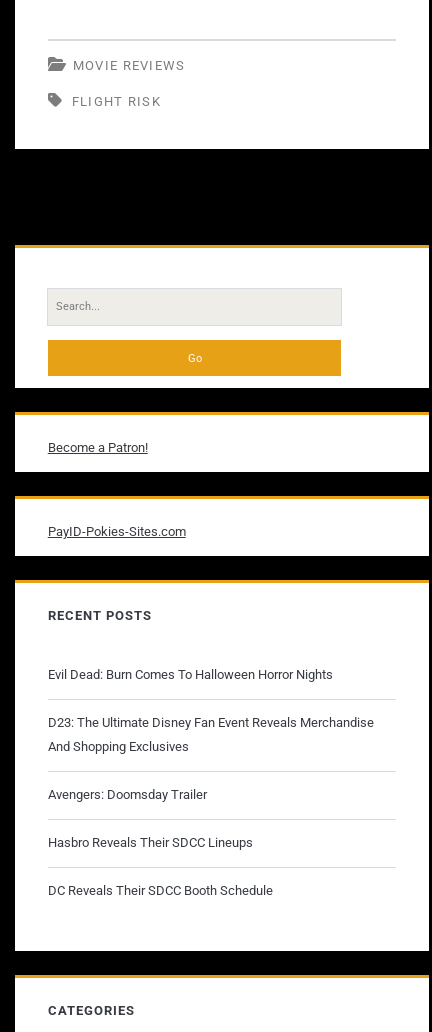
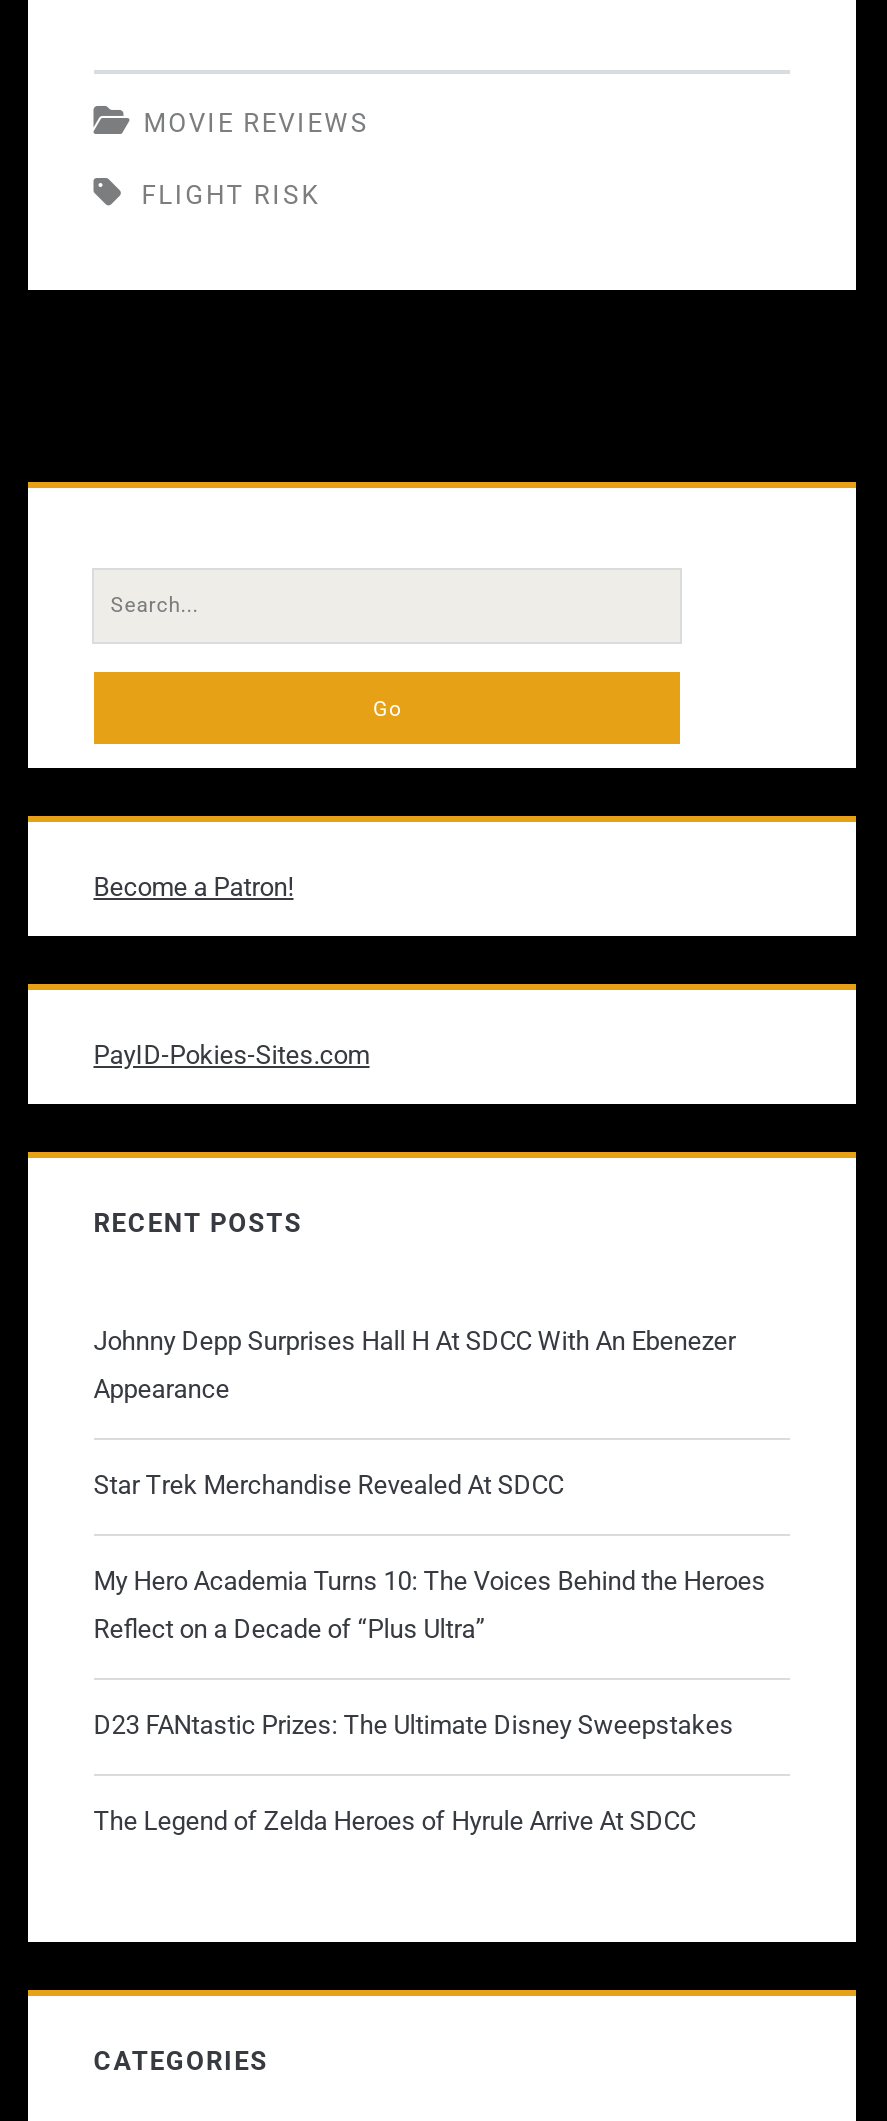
- Evil Dead: Burn Comes To Halloween Horror Nights
- D23: The Ultimate Disney Fan Event Reveals Merchandise
- And Shopping Exclusives
- Avengers: Doomsday Trailer
- Hasbro Reveals Their SDCC Lineups
- DC Reveals Their SDCC Booth Schedule
+ Johnny Depp Surprises Hall H At SDCC With An Ebenezer
+ Appearance
+ Star Trek Merchandise Revealed At SDCC
+ My Hero Academia Turns 10: The Voices Behind the Heroes
+ Reflect on a Decade of “Plus Ultra”
+ D23 FANtastic Prizes: The Ultimate Disney Sweepstakes
+ The Legend of Zelda Heroes of Hyrule Arrive At SDCC
